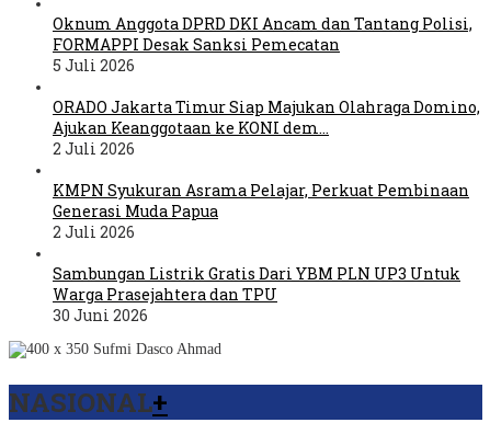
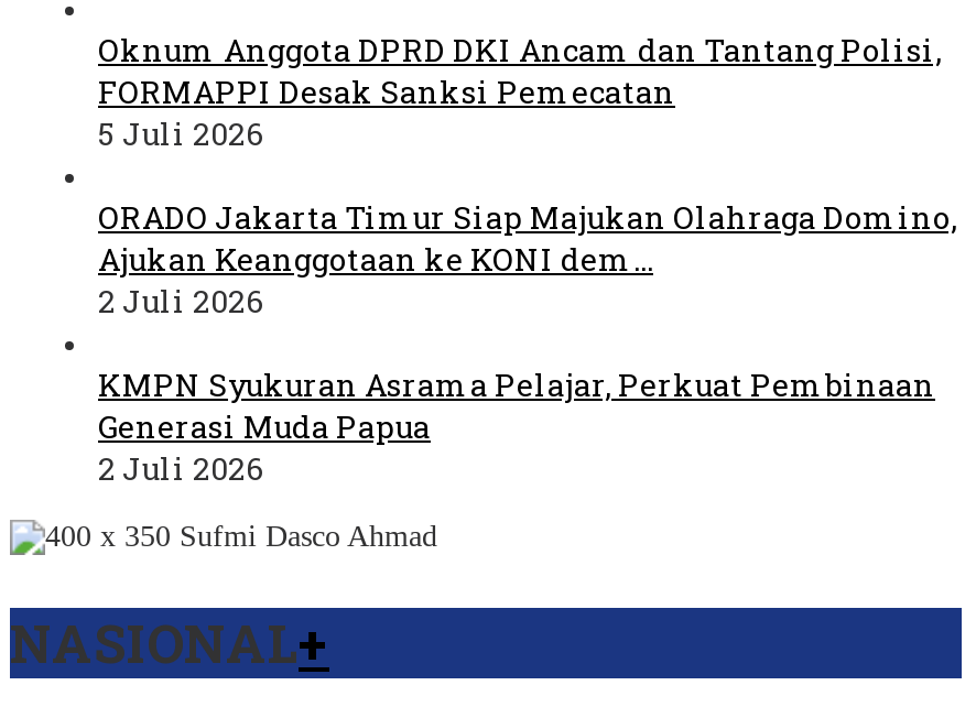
- Sambungan Listrik Gratis Dari YBM PLN UP3 Untuk
- Warga Prasejahtera dan TPU
- 30 Juni 2026
